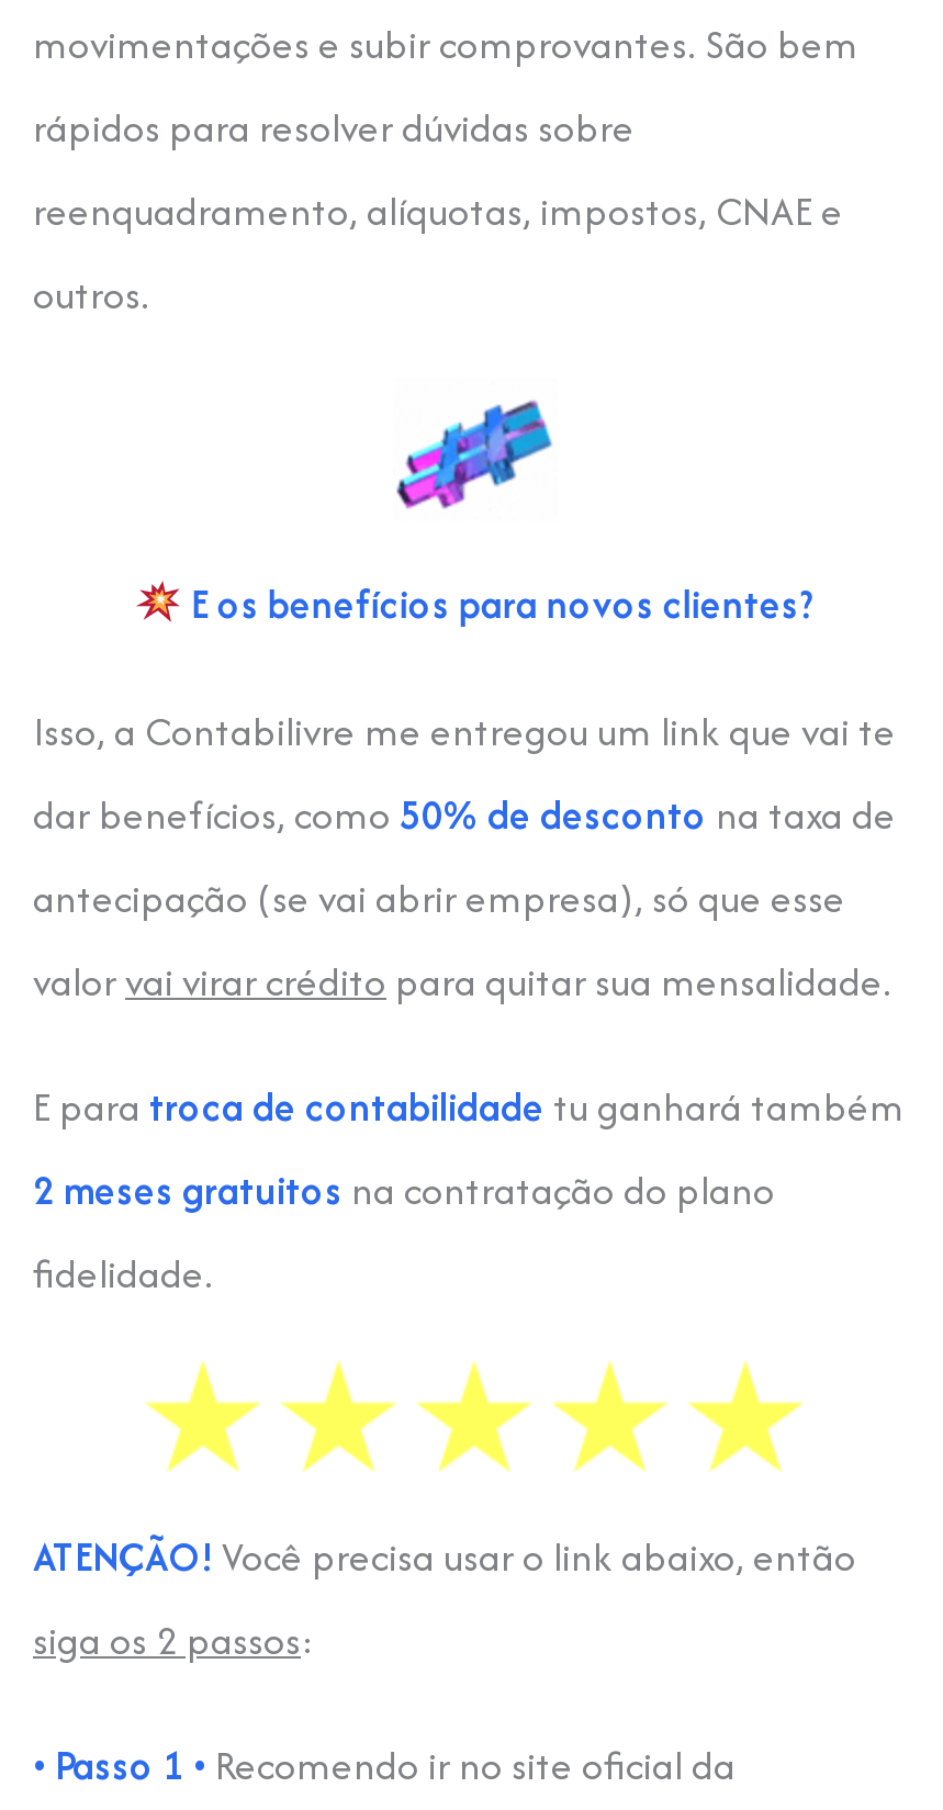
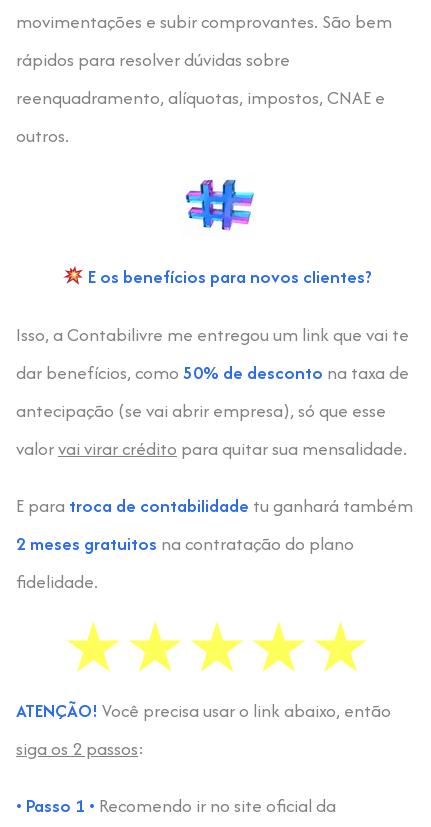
- [image]
+ [image]
